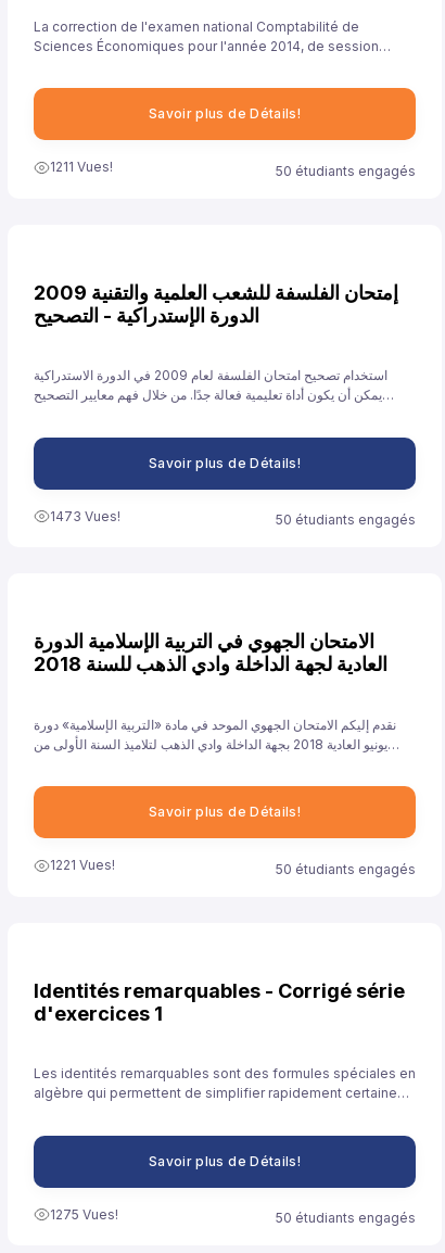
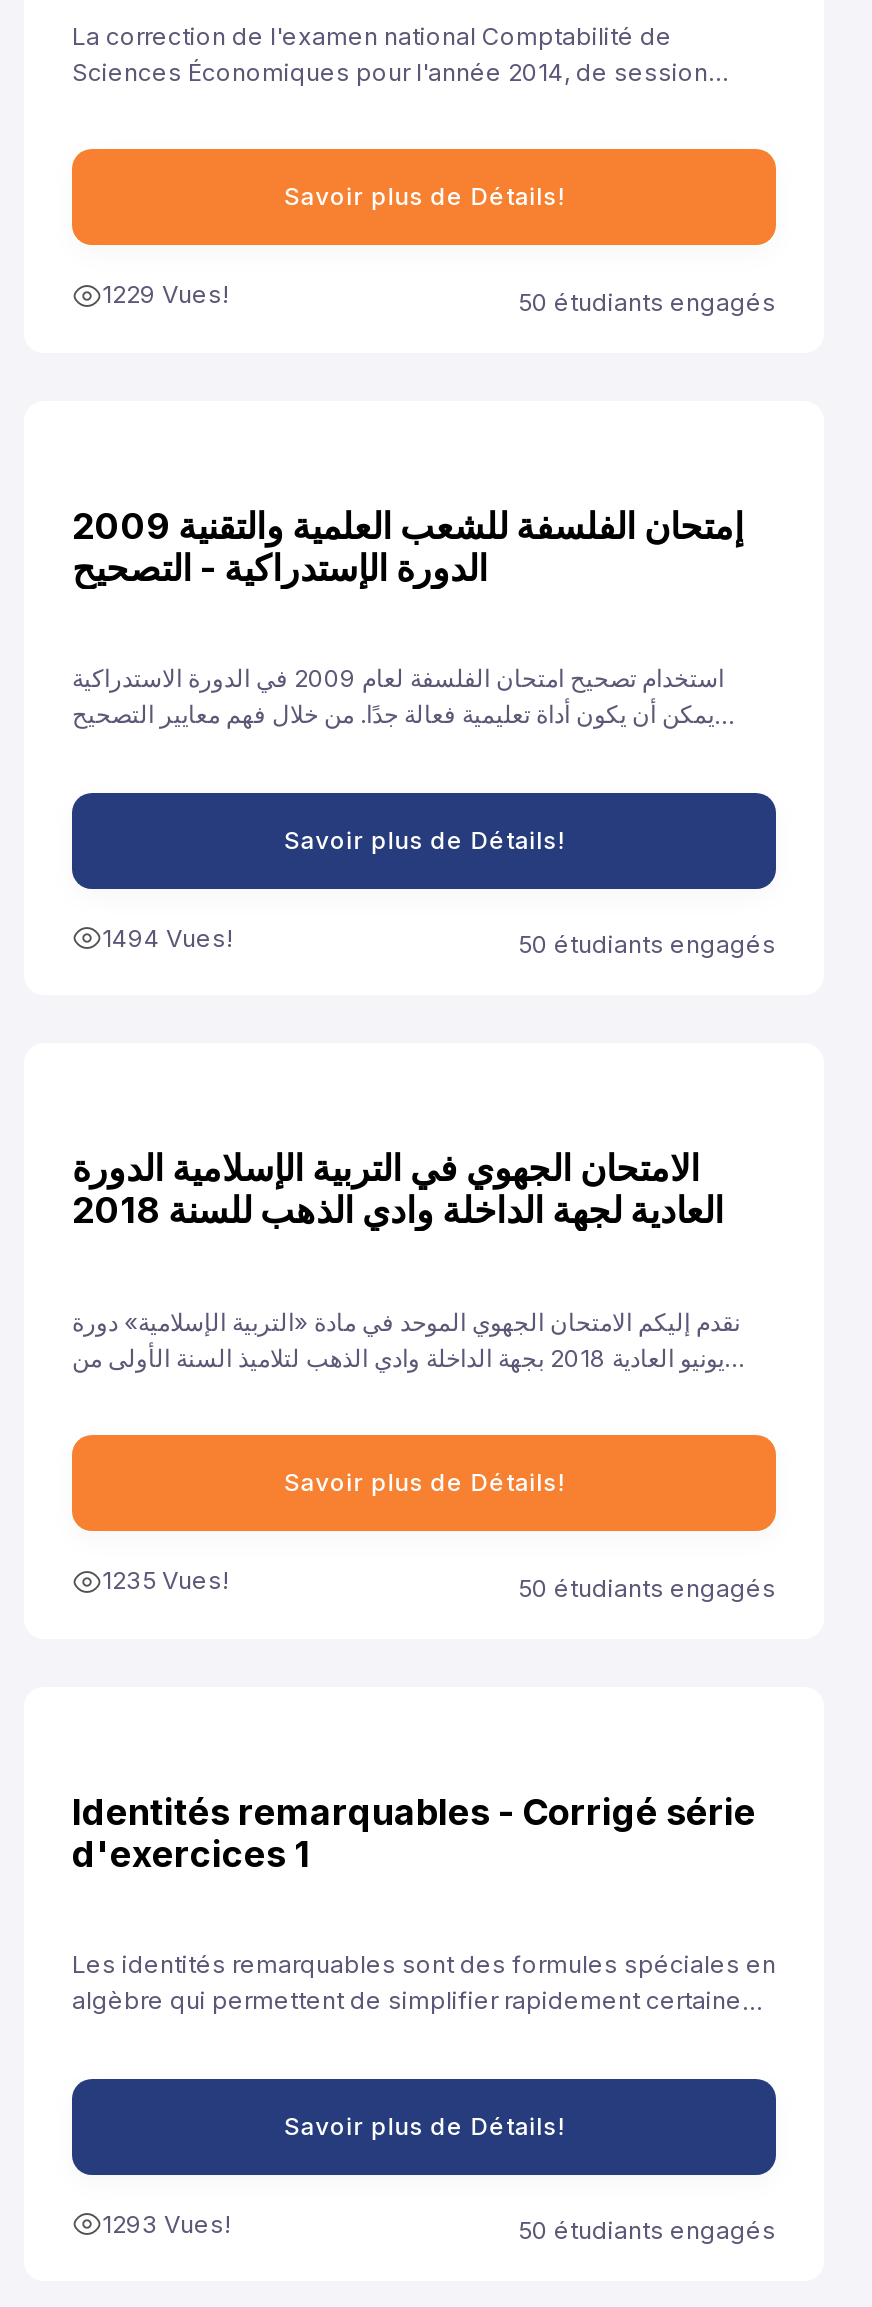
- 1211 Vues!
+ 1229 Vues!

- 1473 Vues!
+ 1494 Vues!

- 1221 Vues!
+ 1235 Vues!

- 1275 Vues!
+ 1293 Vues!
